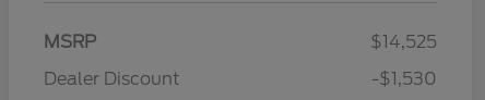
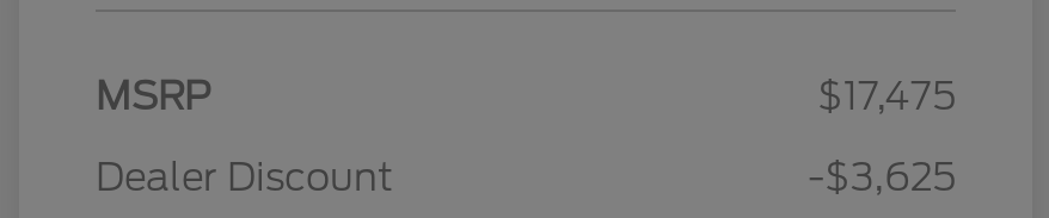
- $14,525
+ $17,475

- -$1,530
+ -$3,625
